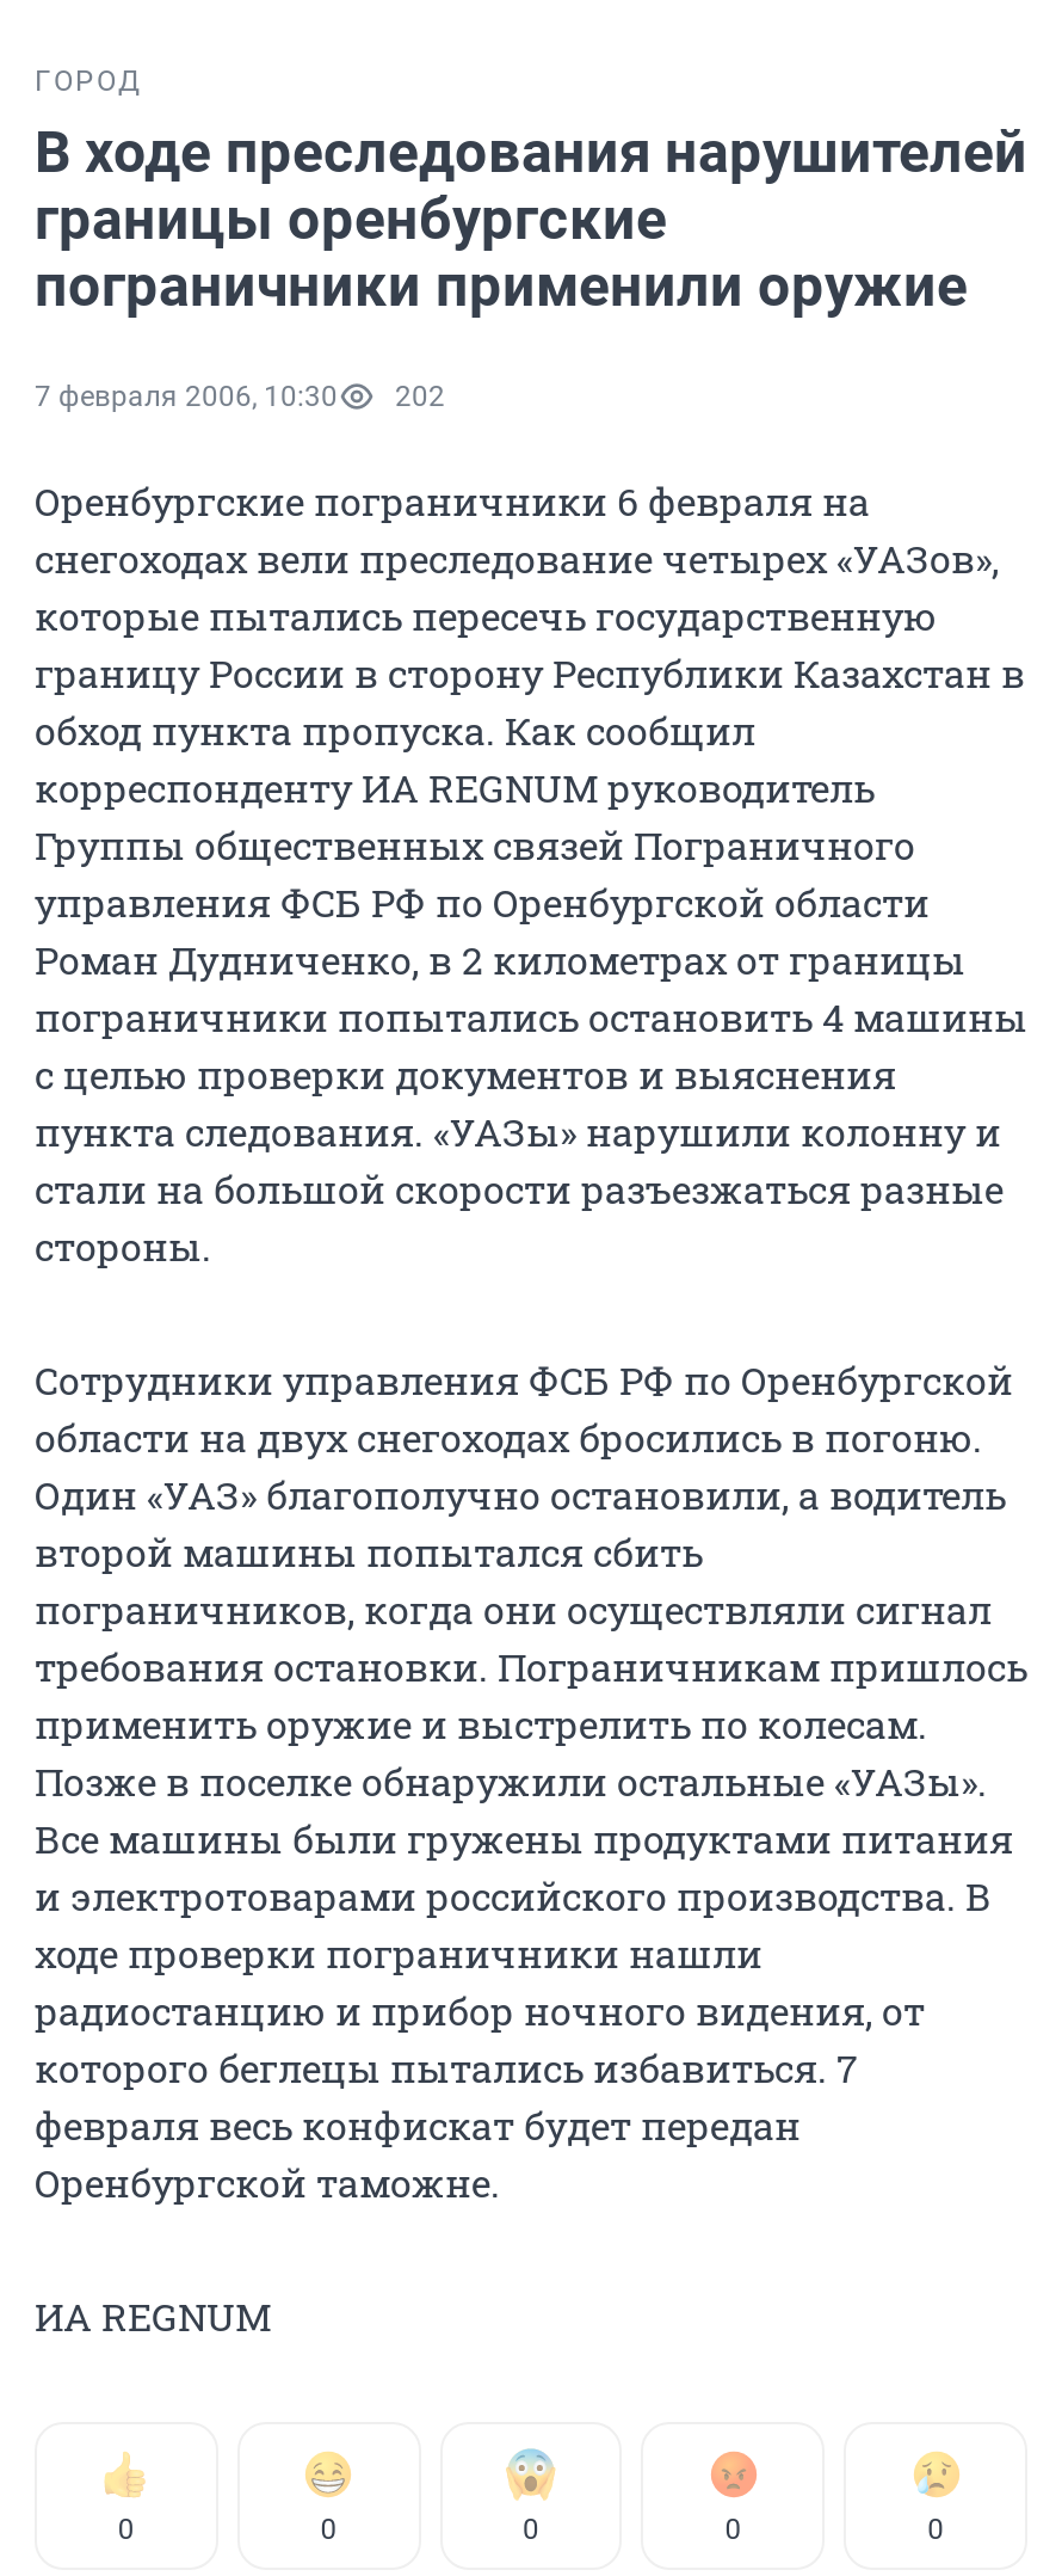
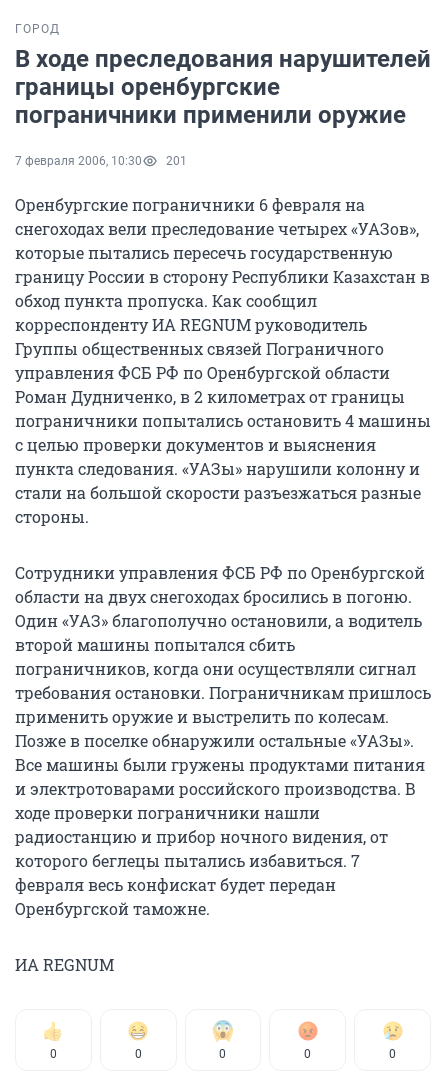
- 7 февраля 2006, 10:30 202
+ 7 февраля 2006, 10:30 201
